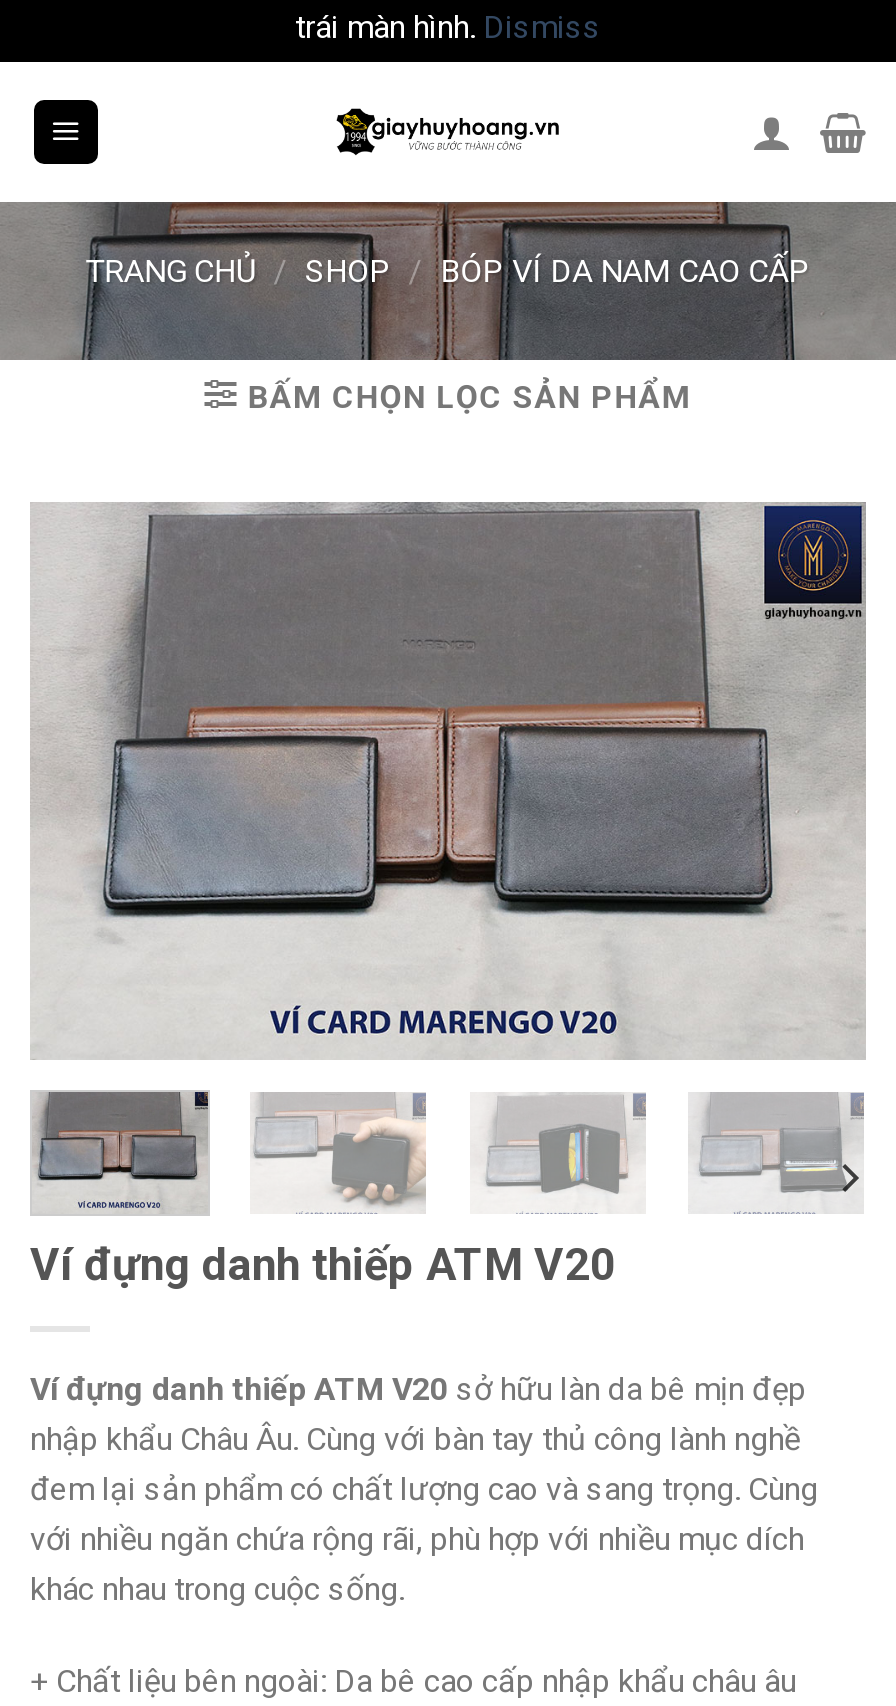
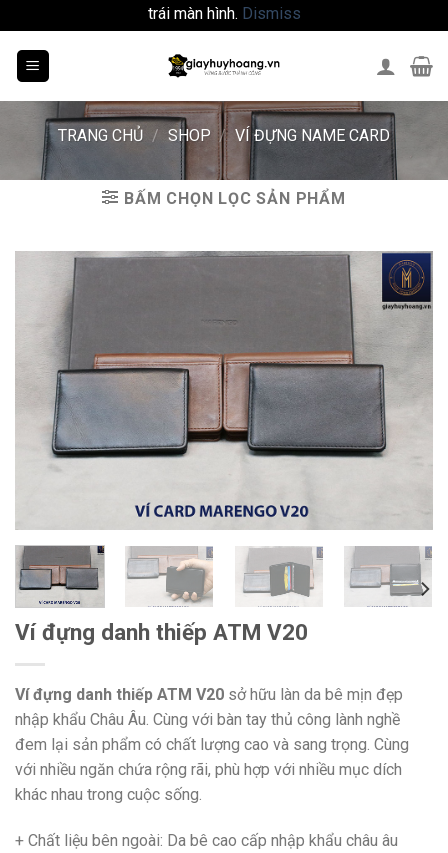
- TRANG CHỦ / SHOP / BÓP VÍ DA NAM CAO CẤP
+ TRANG CHỦ / SHOP / VÍ ĐỰNG NAME CARD
